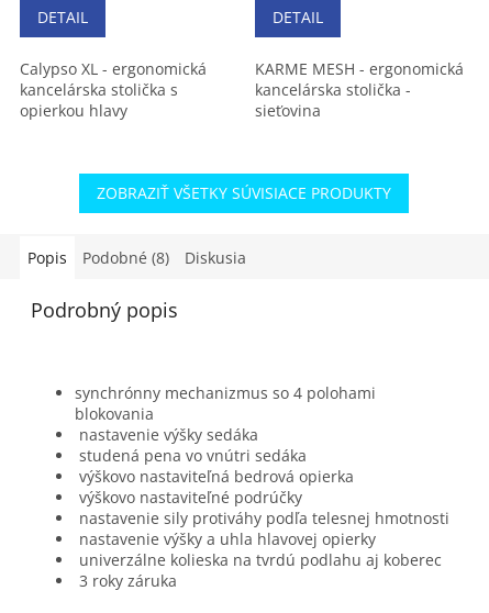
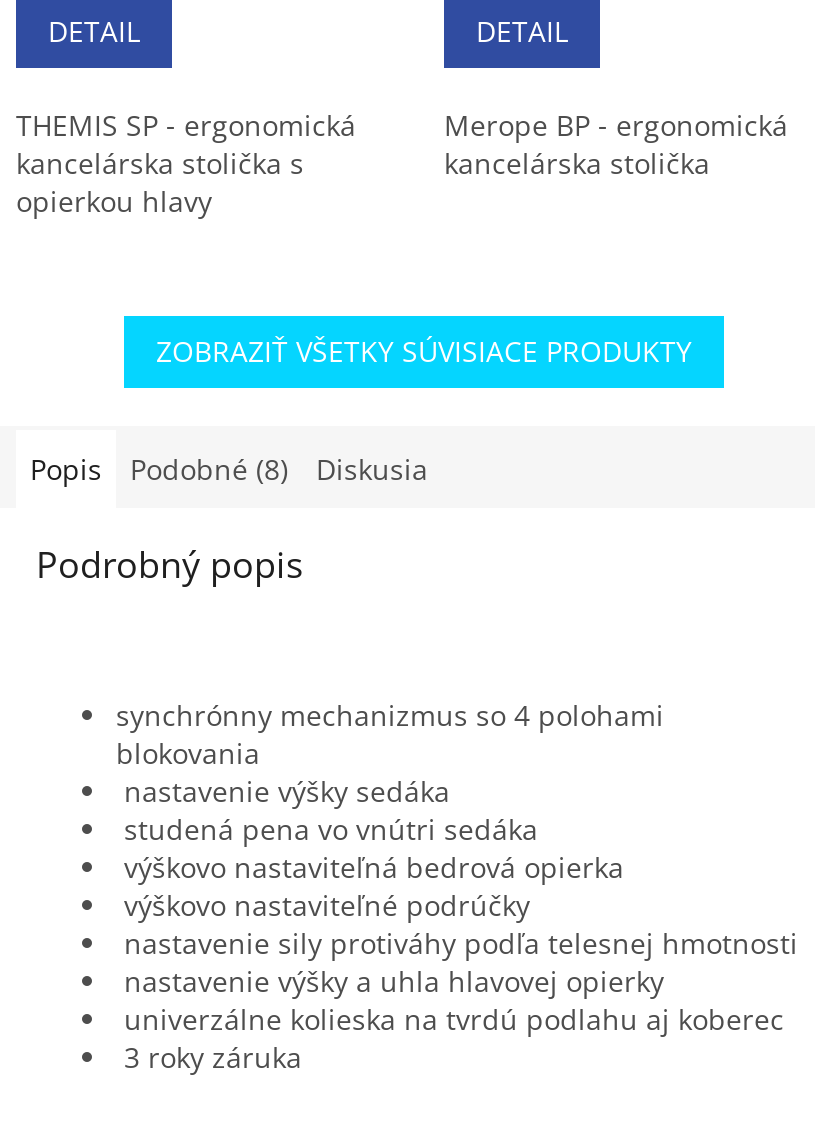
- Calypso XL - ergonomická
+ THEMIS SP - ergonomická

- KARME MESH - ergonomická
- kancelárska stolička -
- sieťovina
+ Merope BP - ergonomická
+ kancelárska stolička
